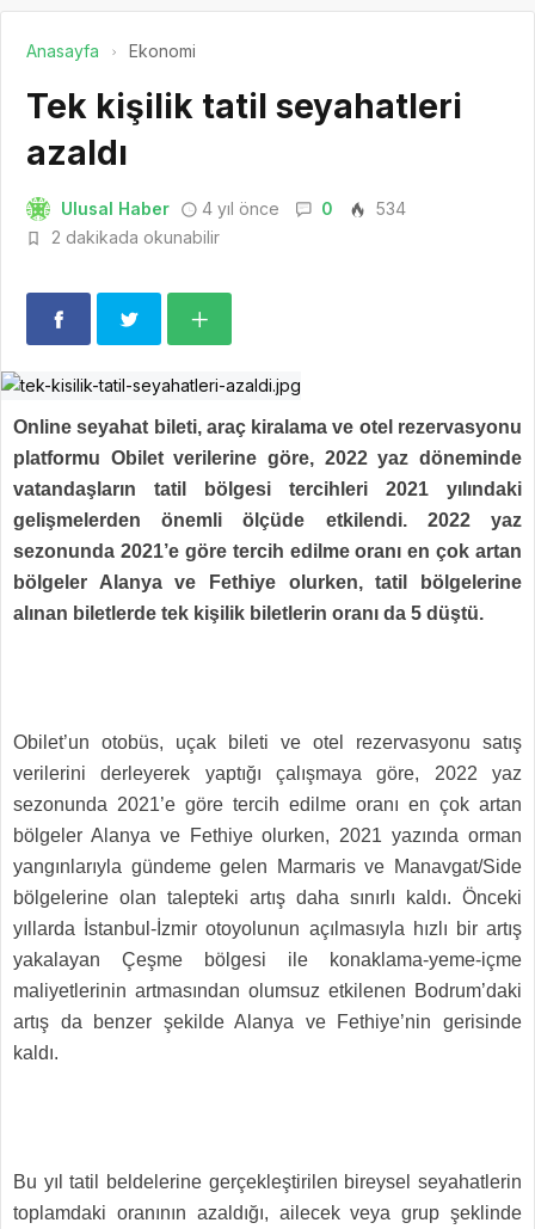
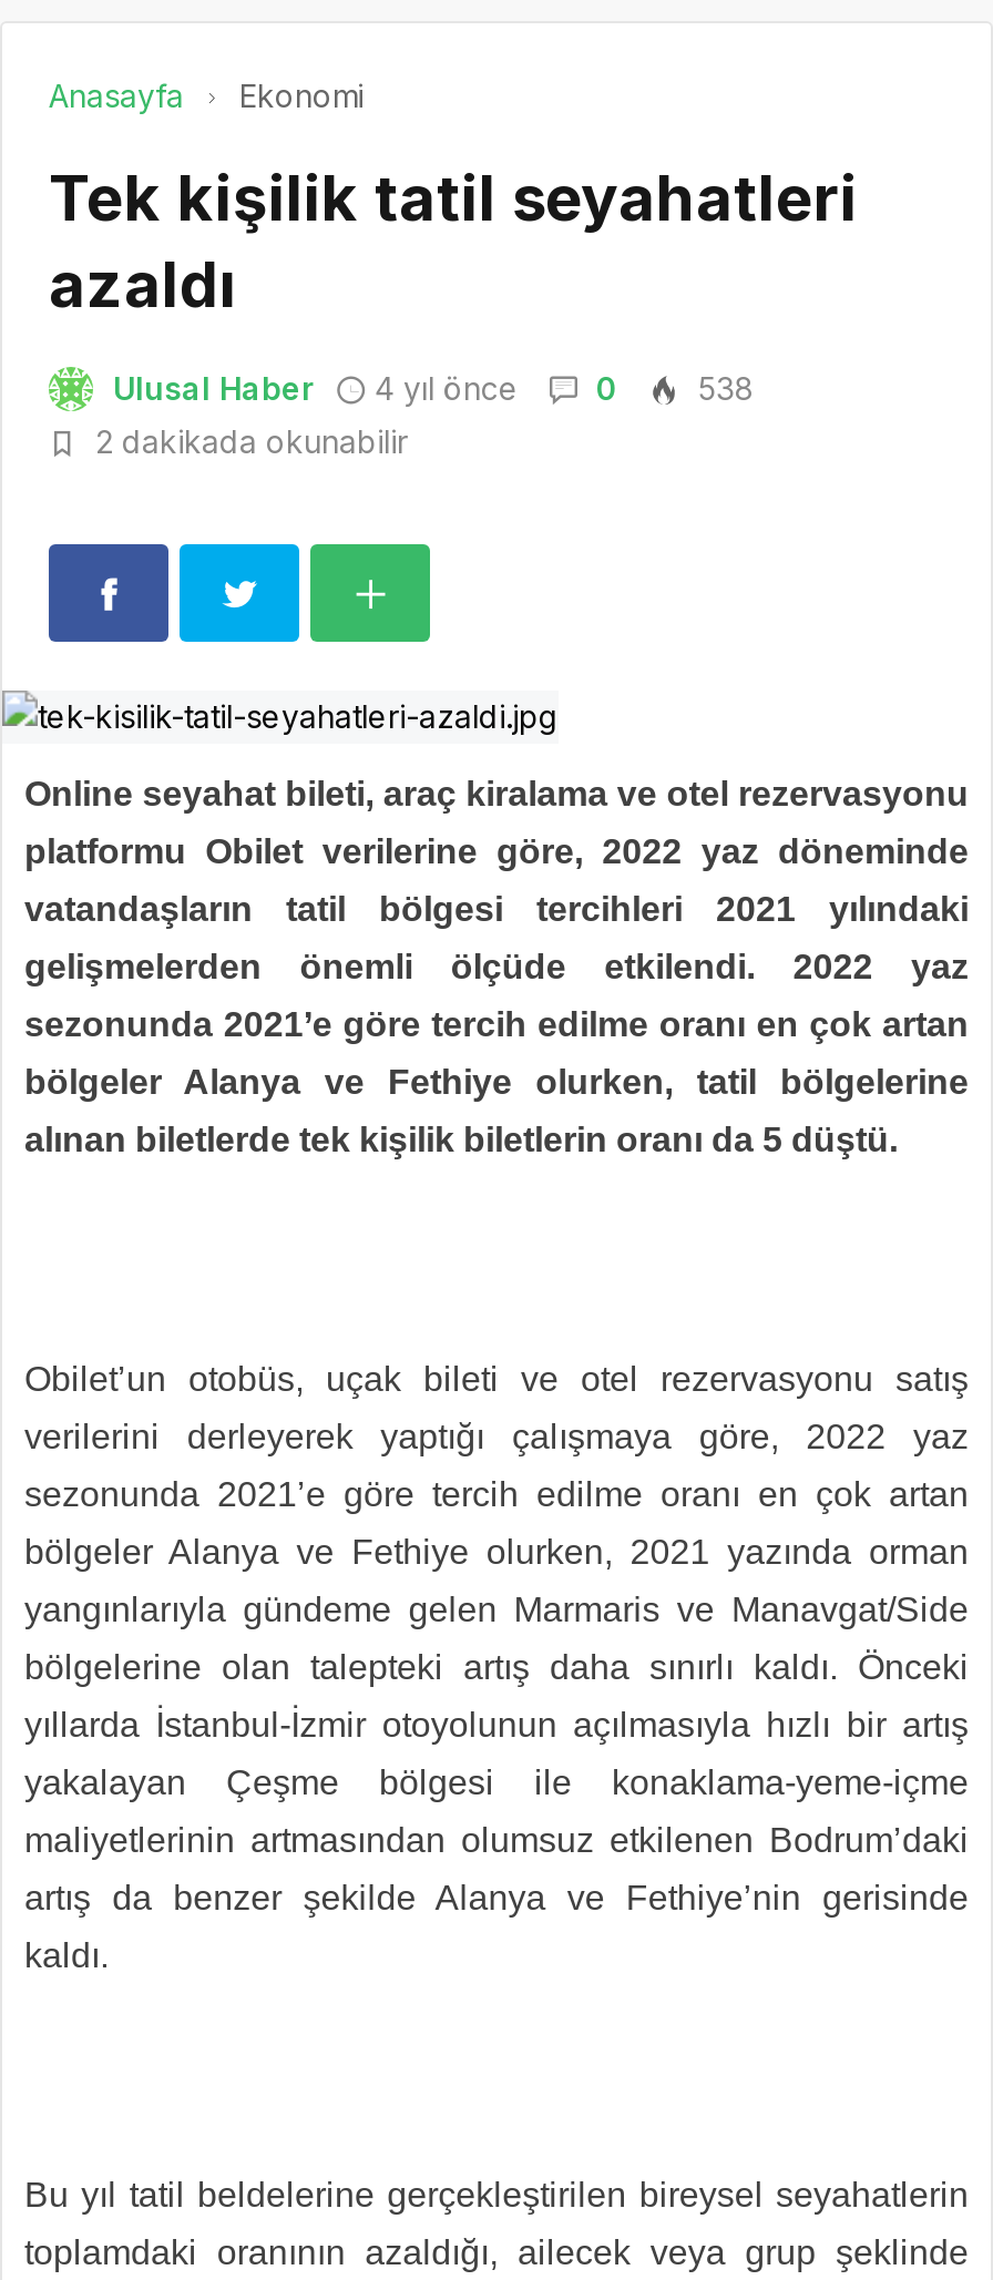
- 0 534
+ 0 538
